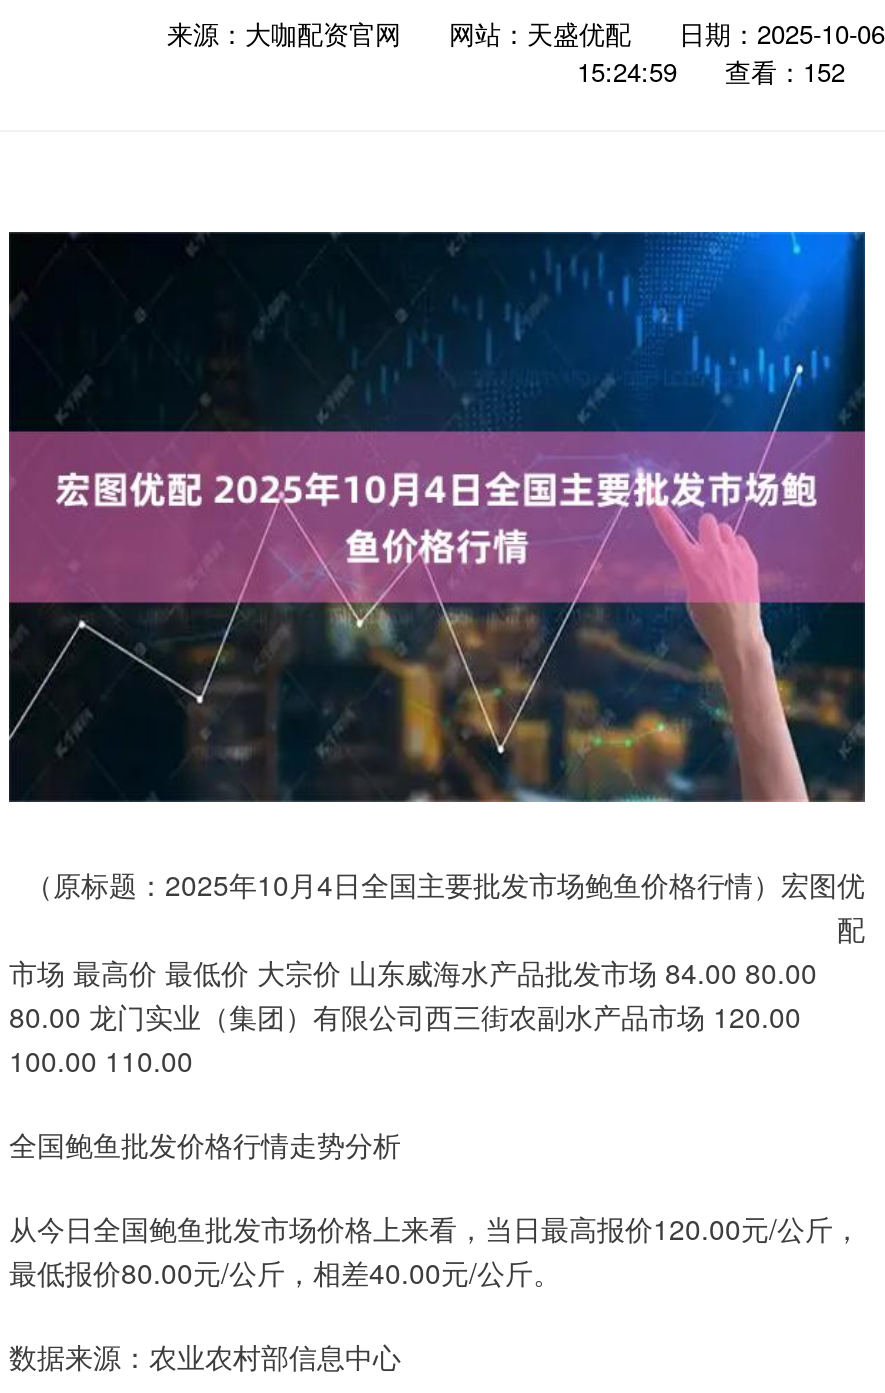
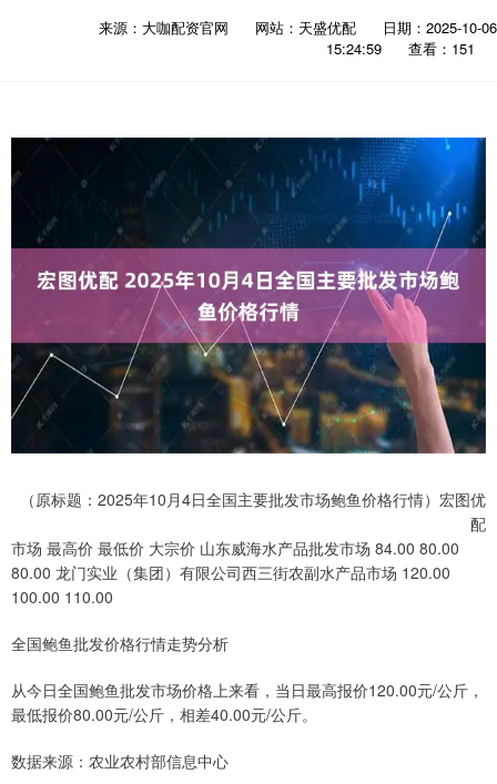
- 15:24:59 查看：152
+ 15:24:59 查看：151
